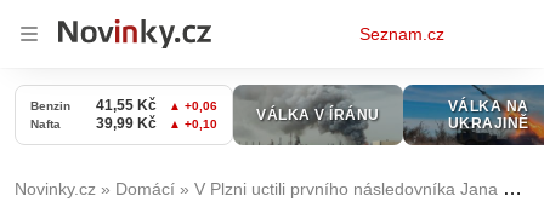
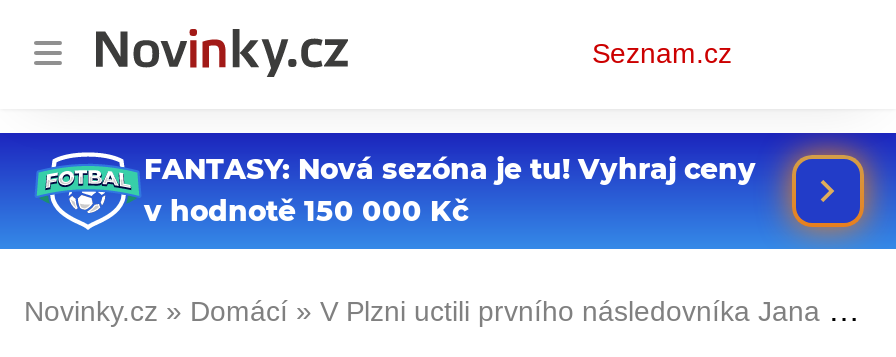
- [image]
+ [image]
